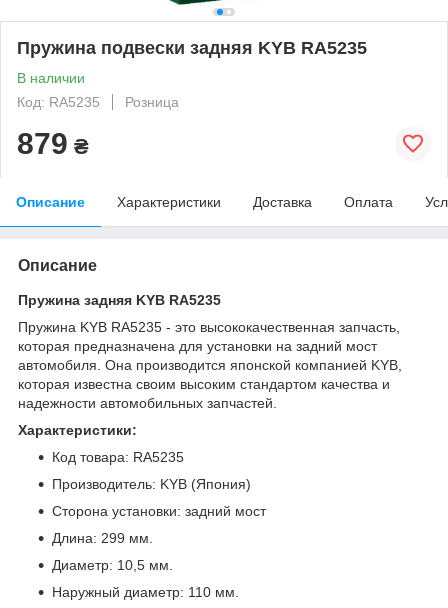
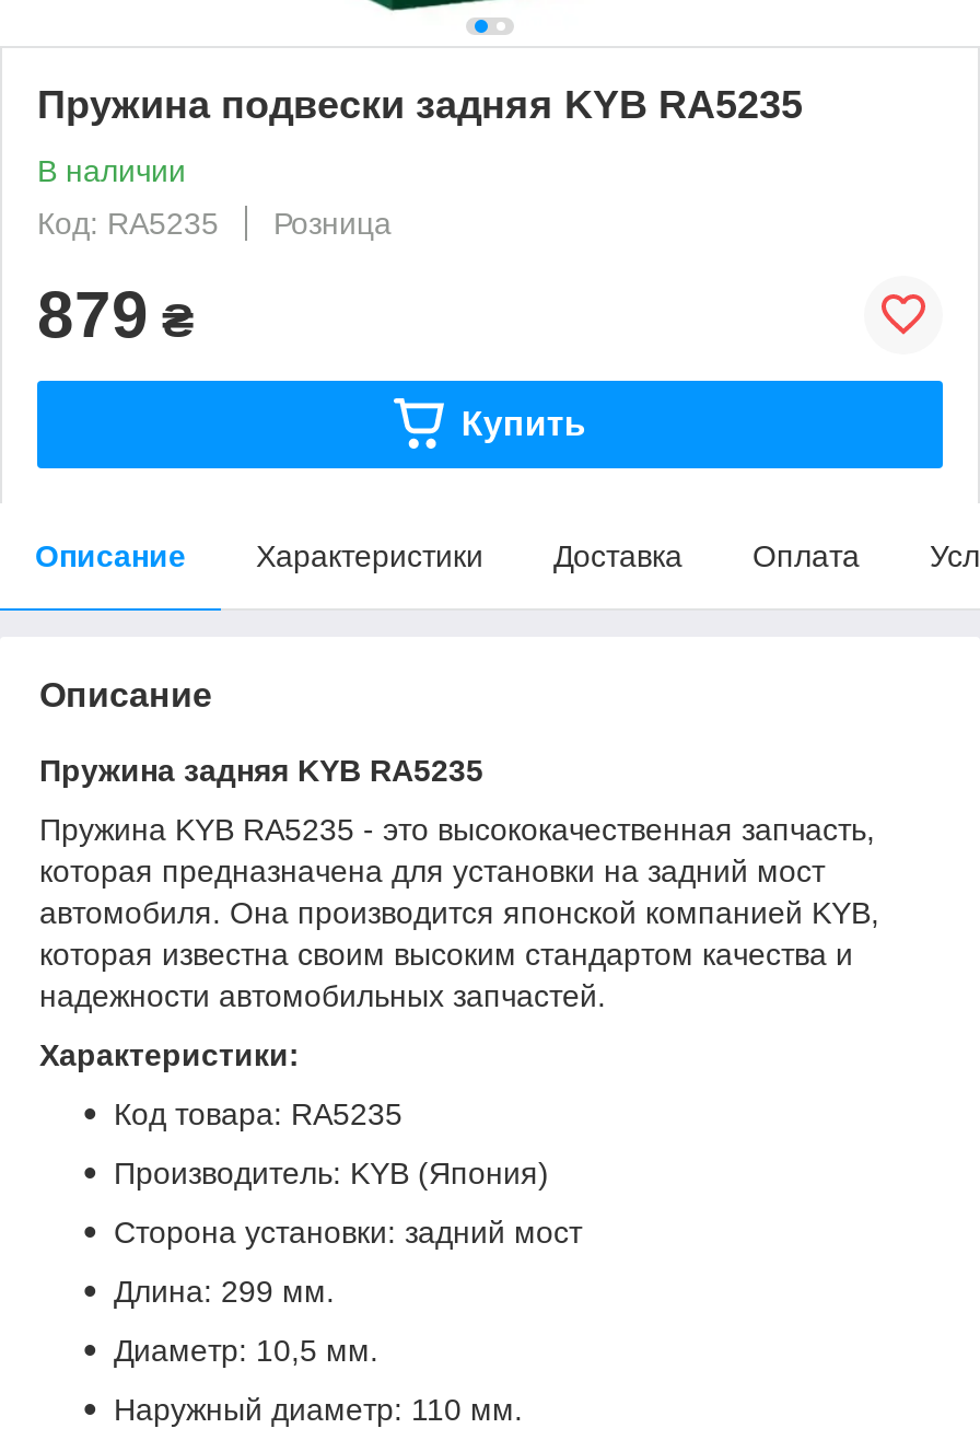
+ Купить
